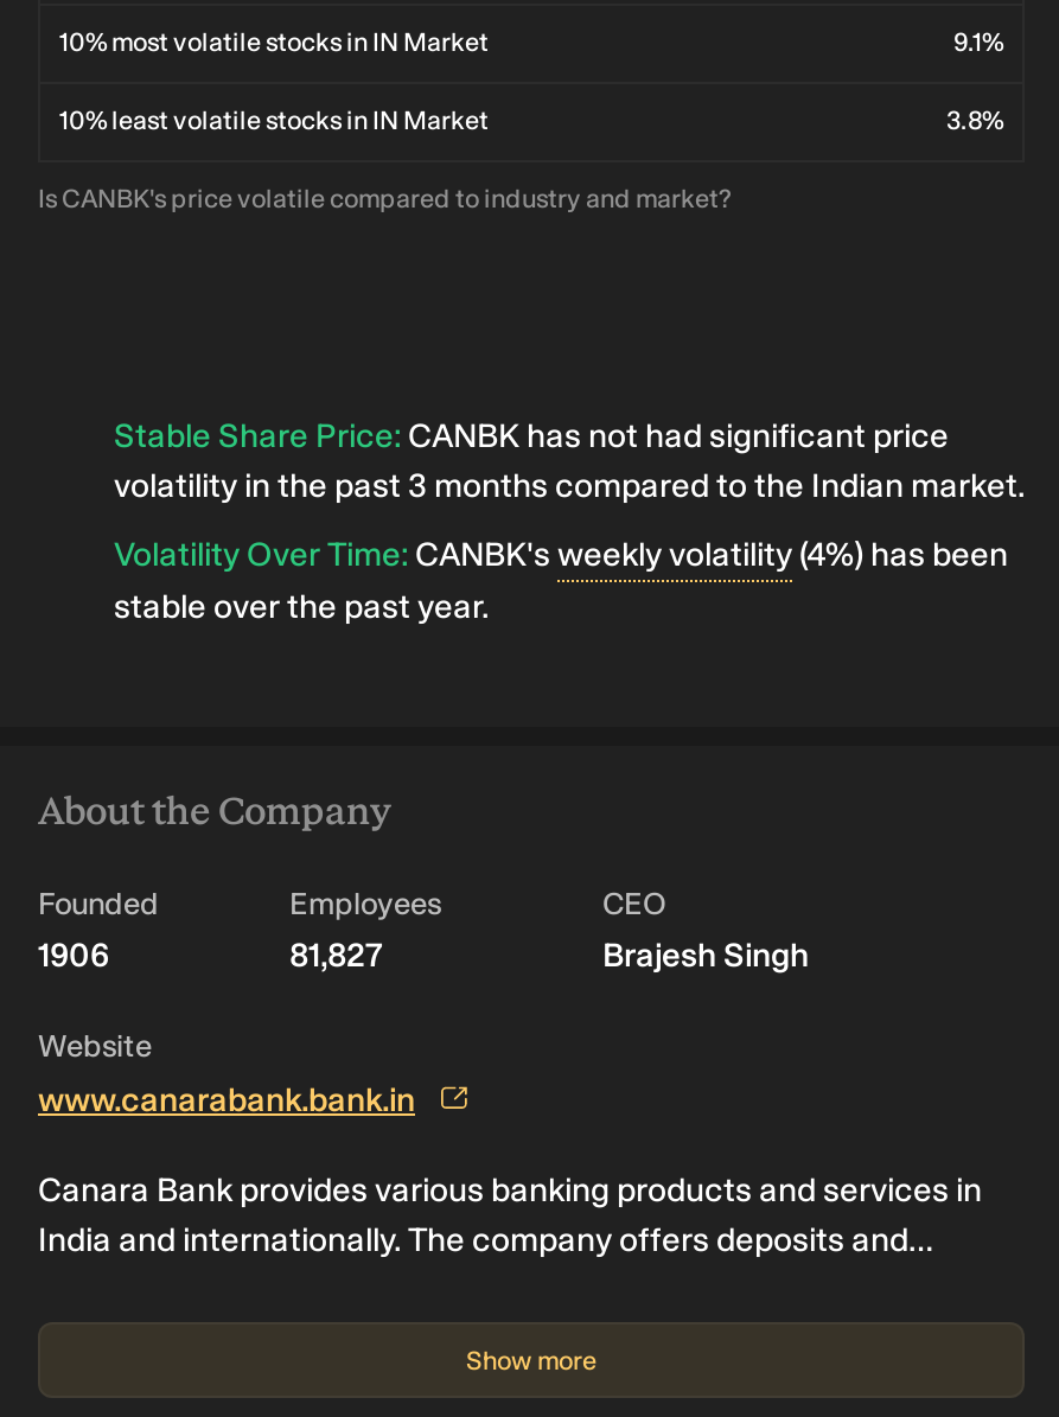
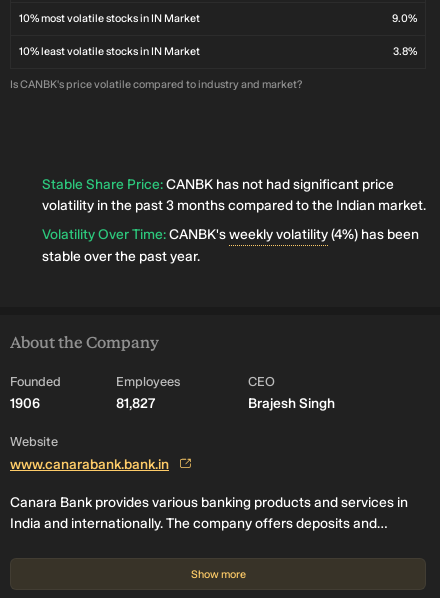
- 9.1%
+ 9.0%
